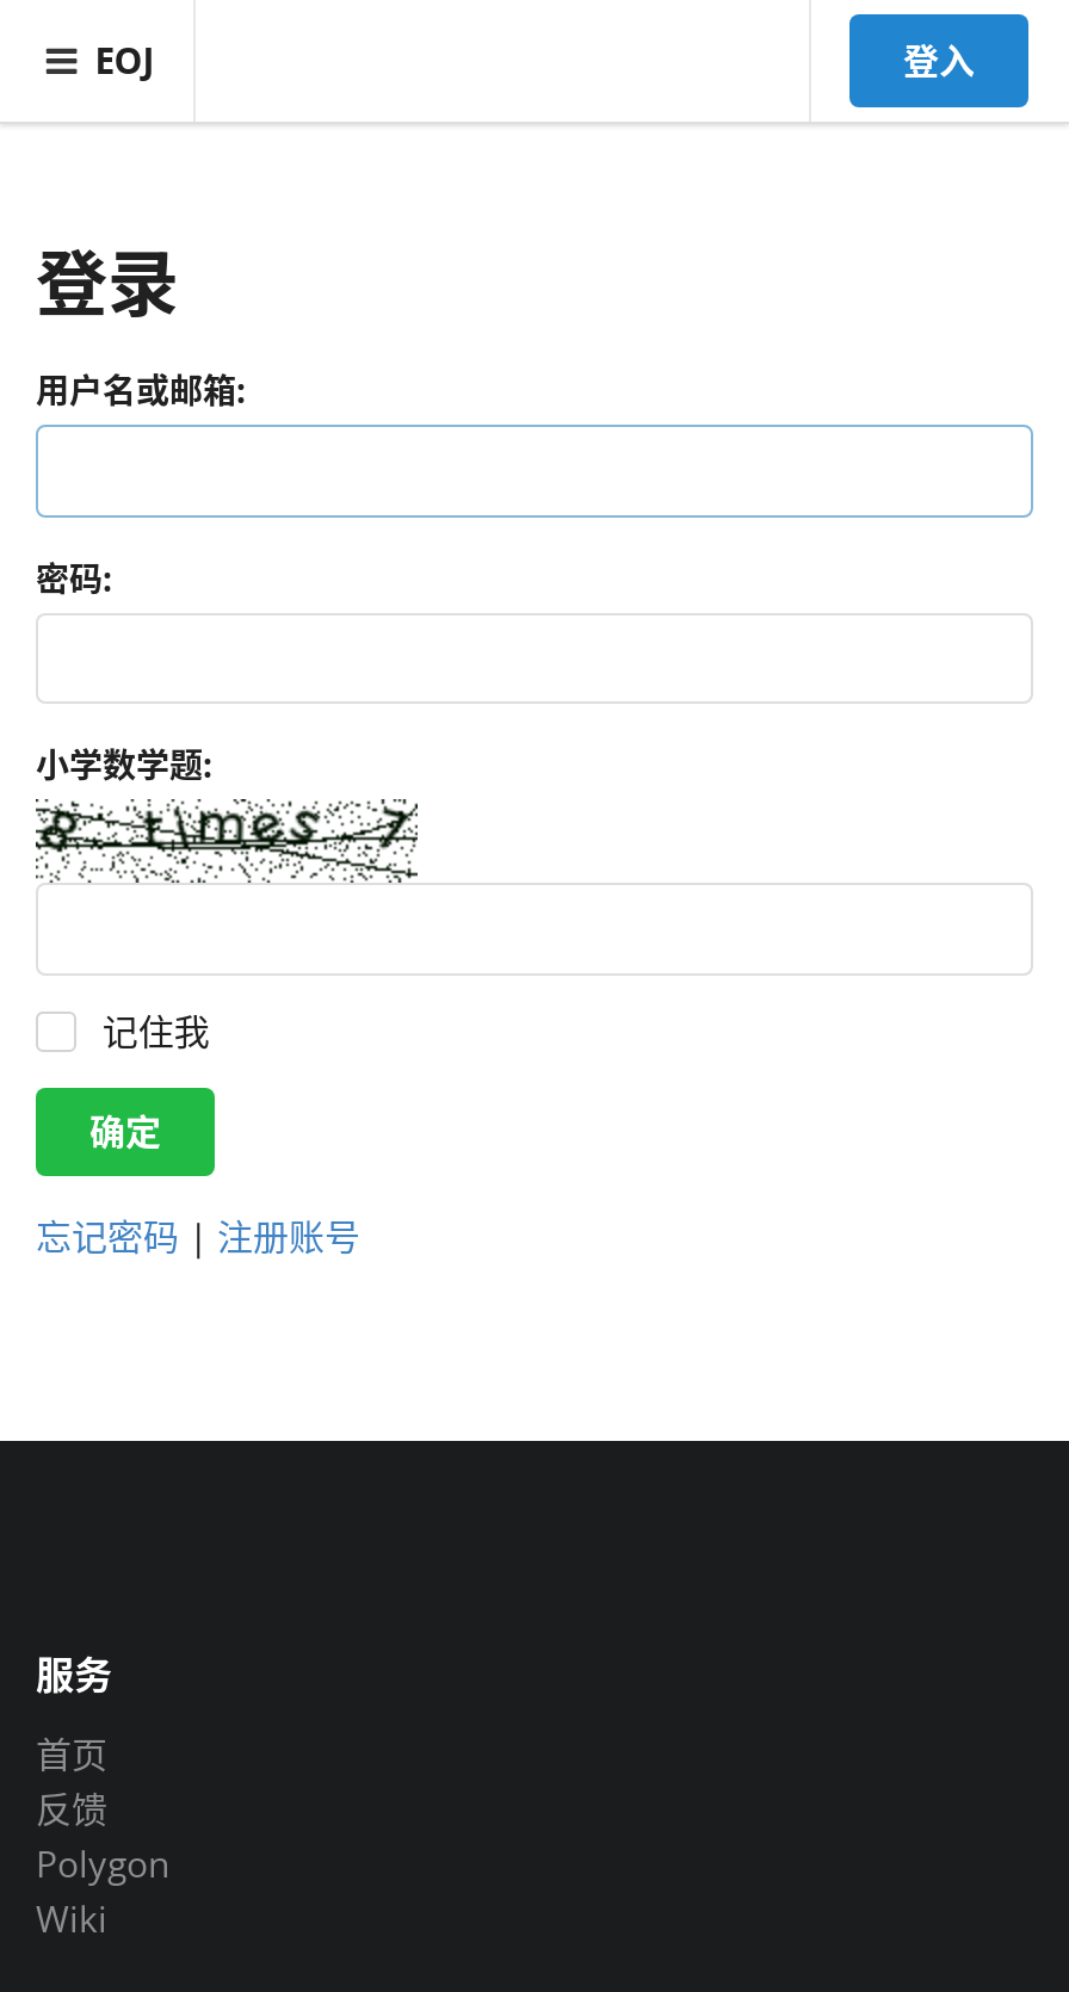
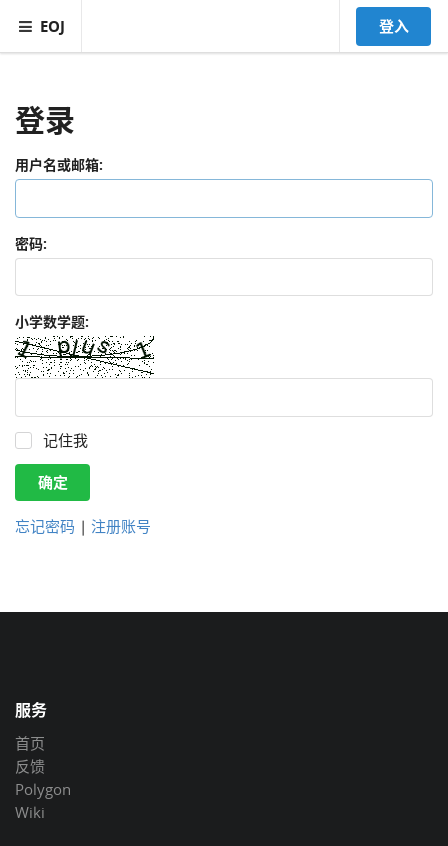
- [image]
+ [image]
